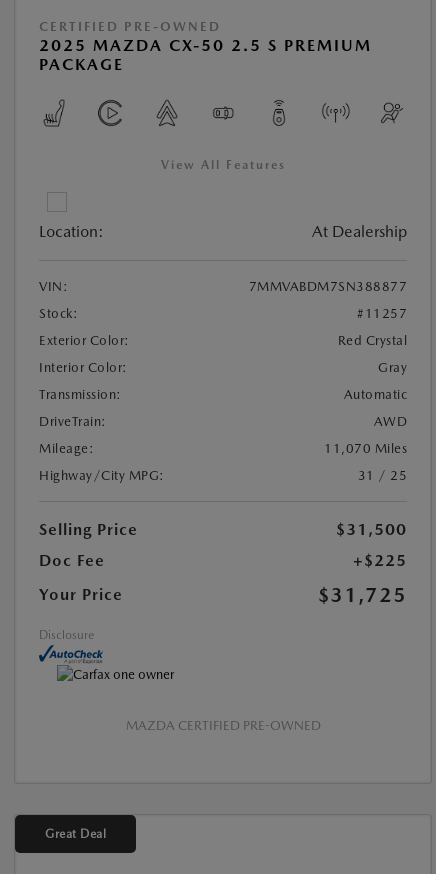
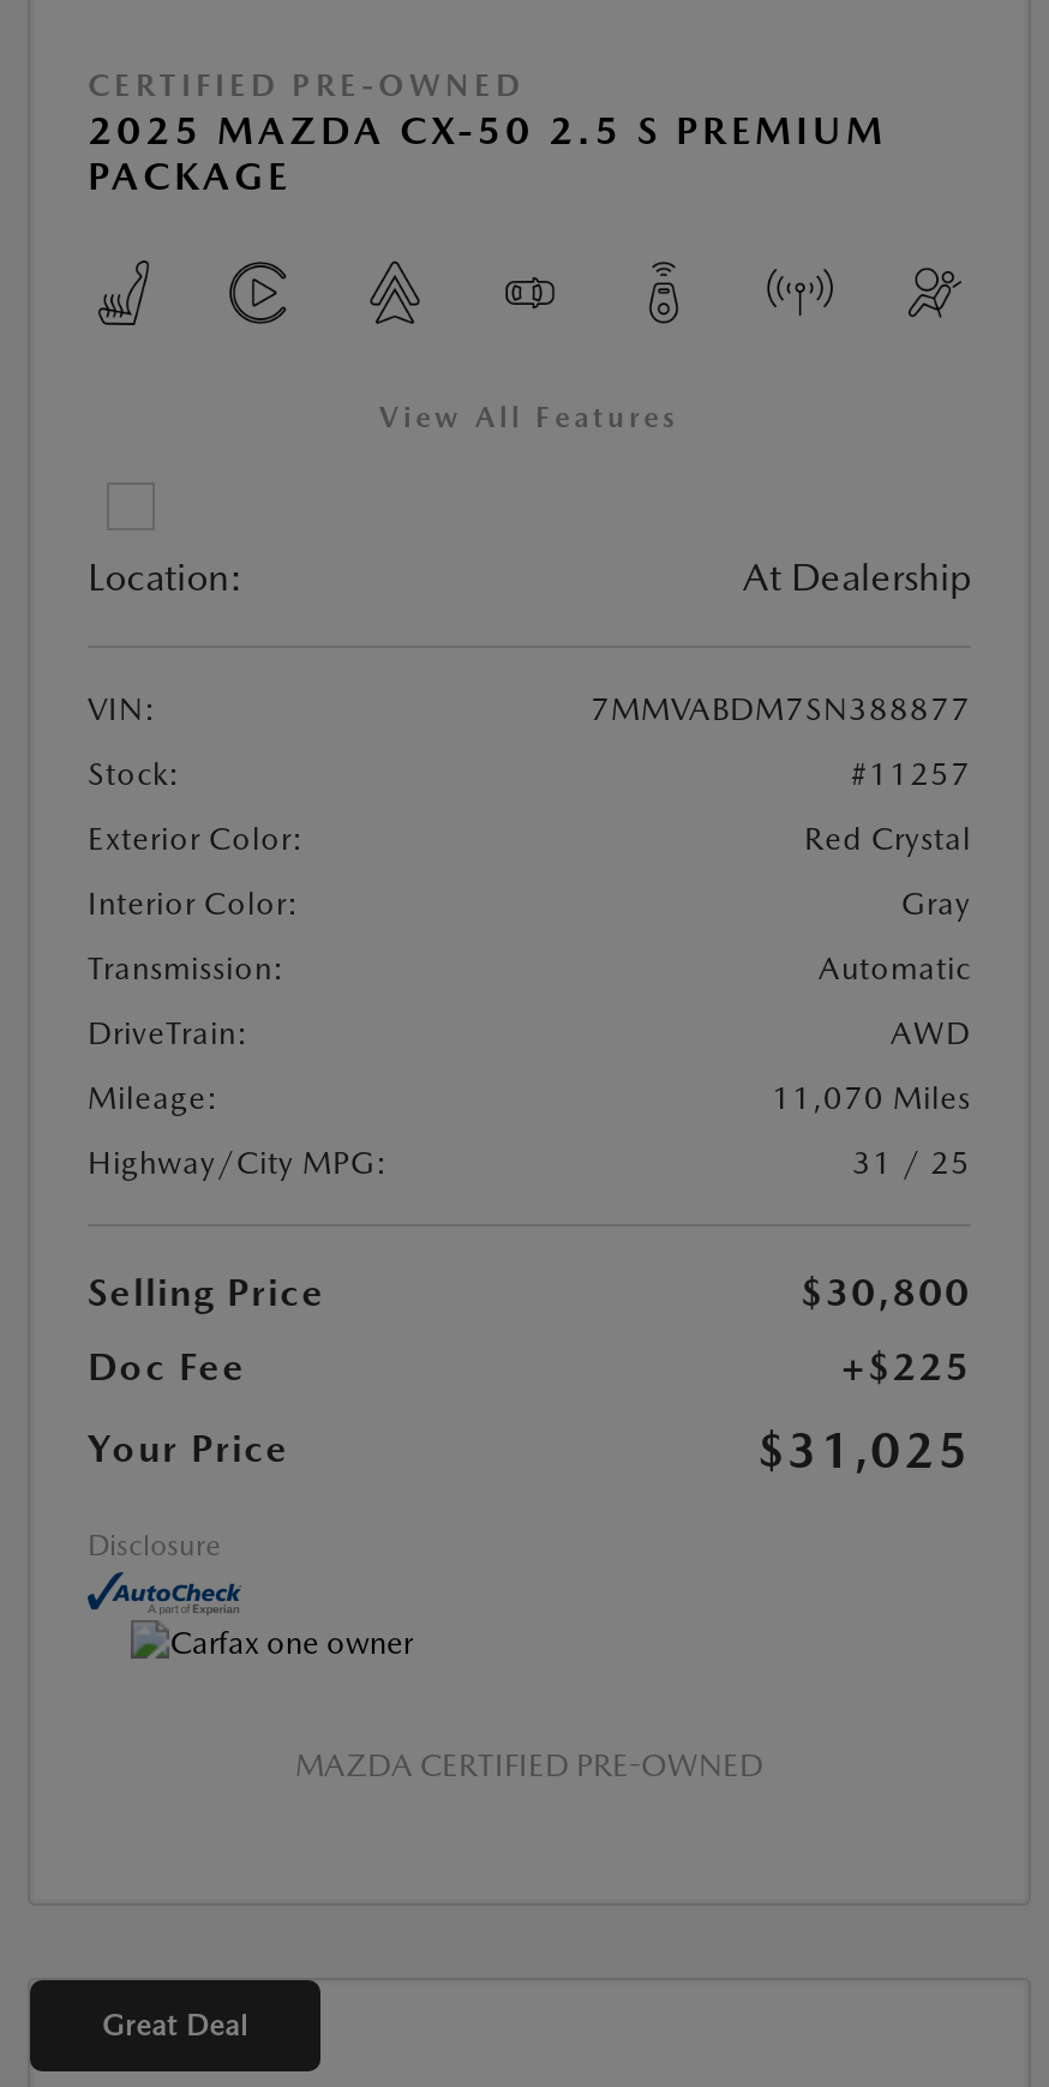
- $31,500
+ $30,800

- $31,725
+ $31,025
